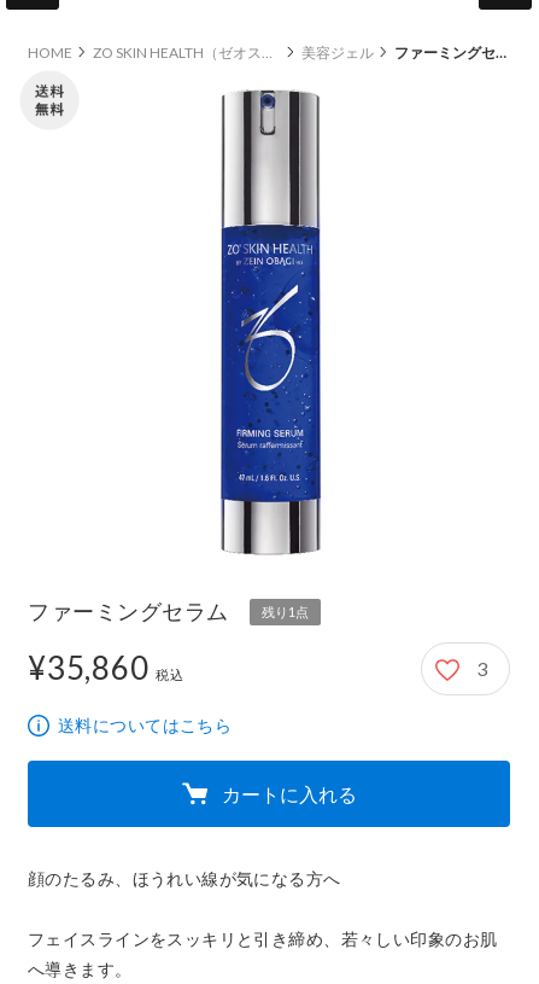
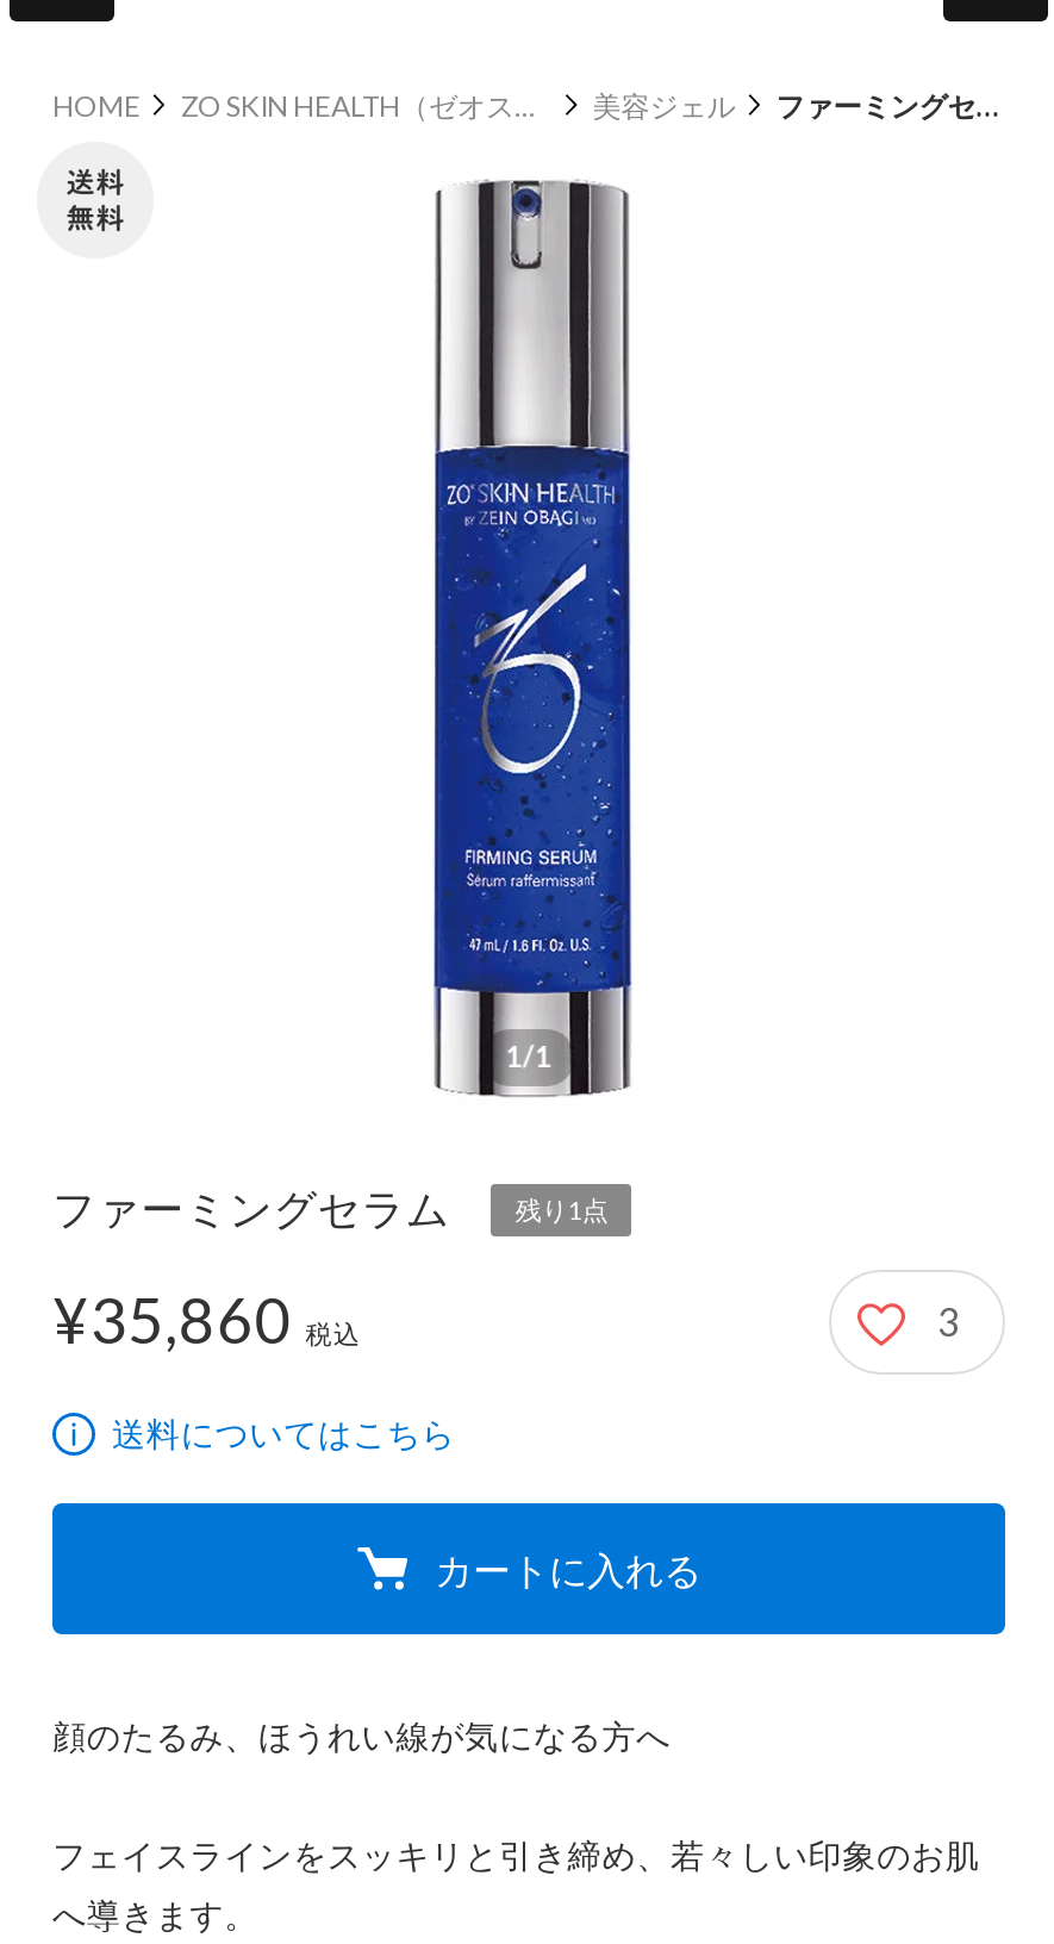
+ 1/1
